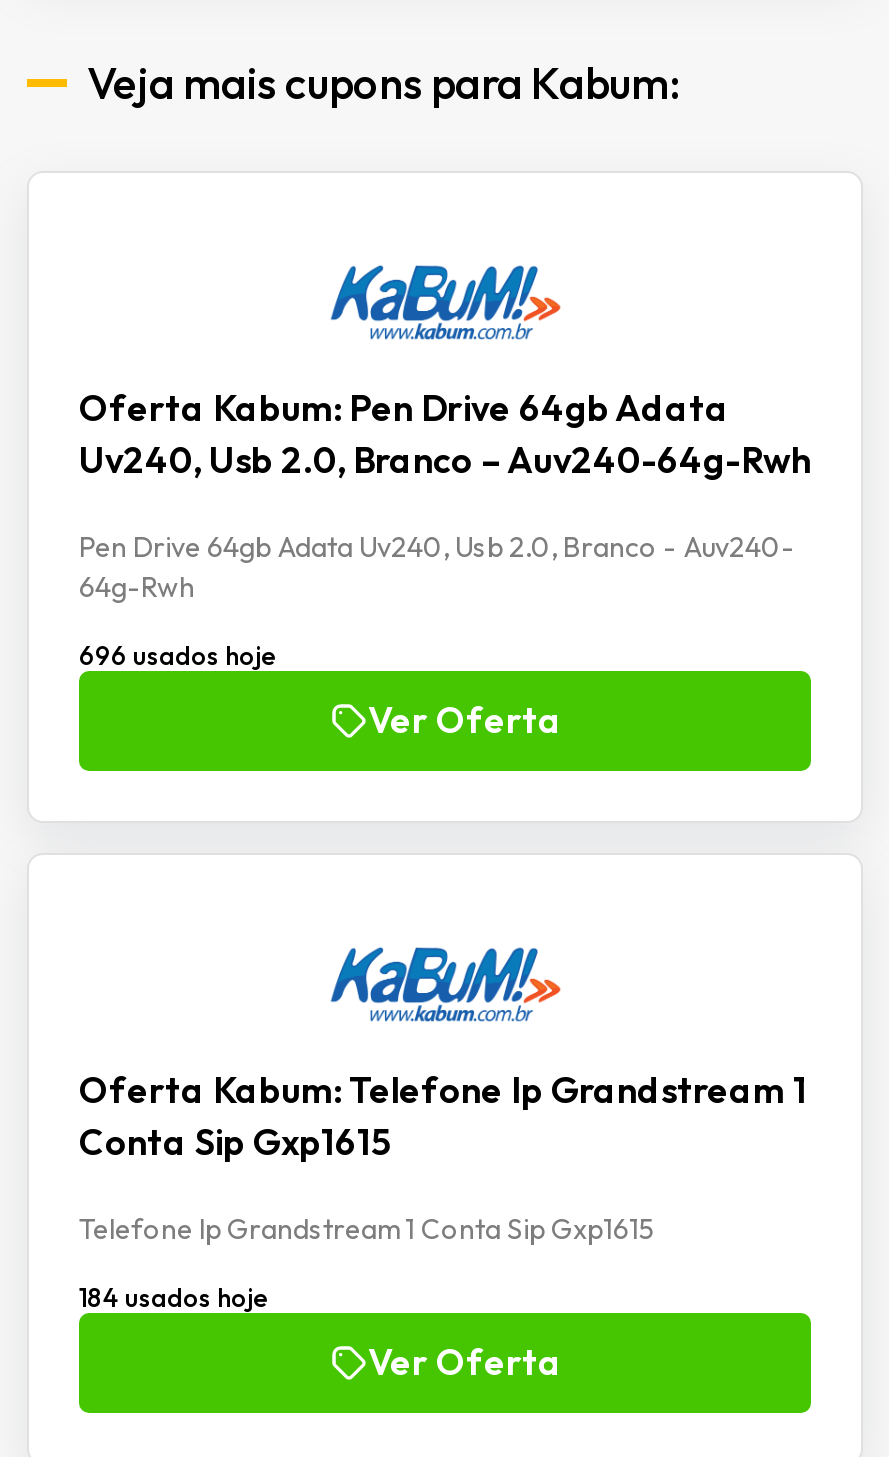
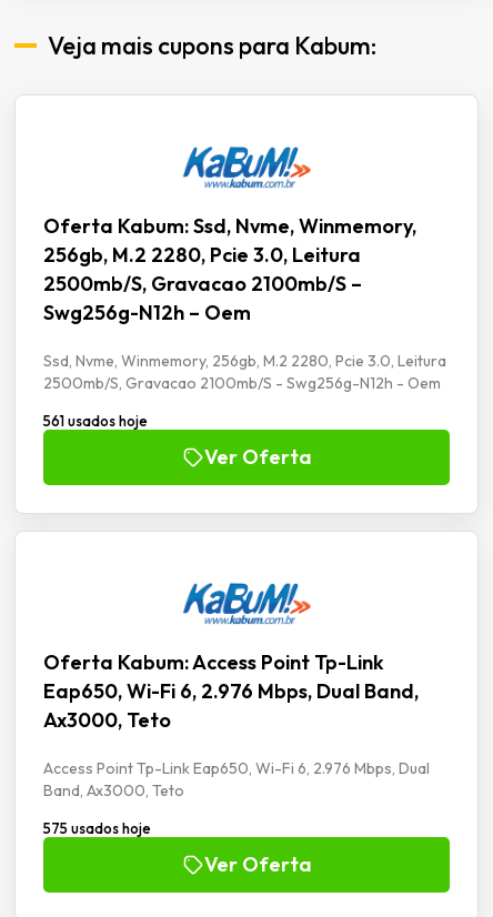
- Oferta Kabum: Pen Drive 64gb Adata
- Uv240, Usb 2.0, Branco – Auv240-64g-Rwh
+ Oferta Kabum: Ssd, Nvme, Winmemory,
+ 256gb, M.2 2280, Pcie 3.0, Leitura
+ 2500mb/S, Gravacao 2100mb/S –
+ Swg256g-N12h – Oem

- Pen Drive 64gb Adata Uv240, Usb 2.0, Branco - Auv240-
- 64g-Rwh
+ Ssd, Nvme, Winmemory, 256gb, M.2 2280, Pcie 3.0, Leitura
+ 2500mb/S, Gravacao 2100mb/S - Swg256g-N12h - Oem

- 696 usados hoje
+ 561 usados hoje

- Oferta Kabum: Telefone Ip Grandstream 1
- Conta Sip Gxp1615
+ Oferta Kabum: Access Point Tp-Link
+ Eap650, Wi-Fi 6, 2.976 Mbps, Dual Band,
+ Ax3000, Teto

- Telefone Ip Grandstream 1 Conta Sip Gxp1615
+ Access Point Tp-Link Eap650, Wi-Fi 6, 2.976 Mbps, Dual
+ Band, Ax3000, Teto

- 184 usados hoje
+ 575 usados hoje
